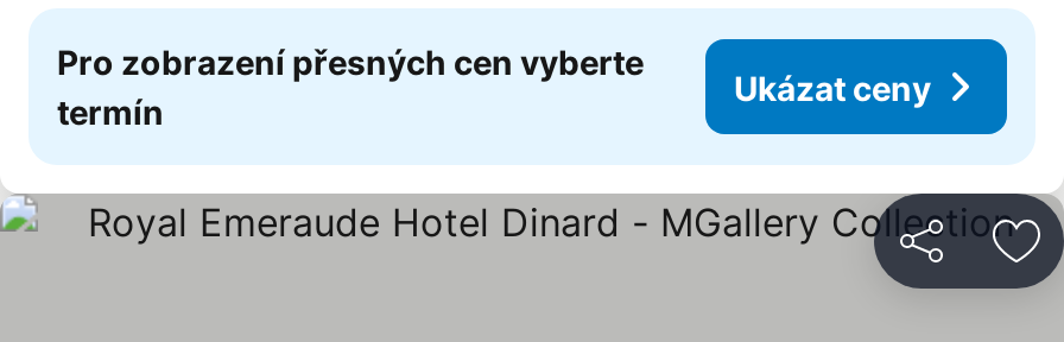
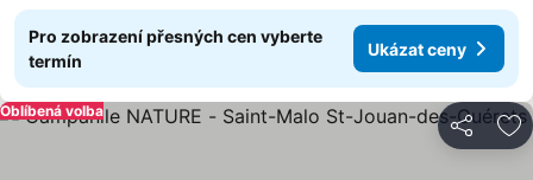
+ Oblíbená volba
